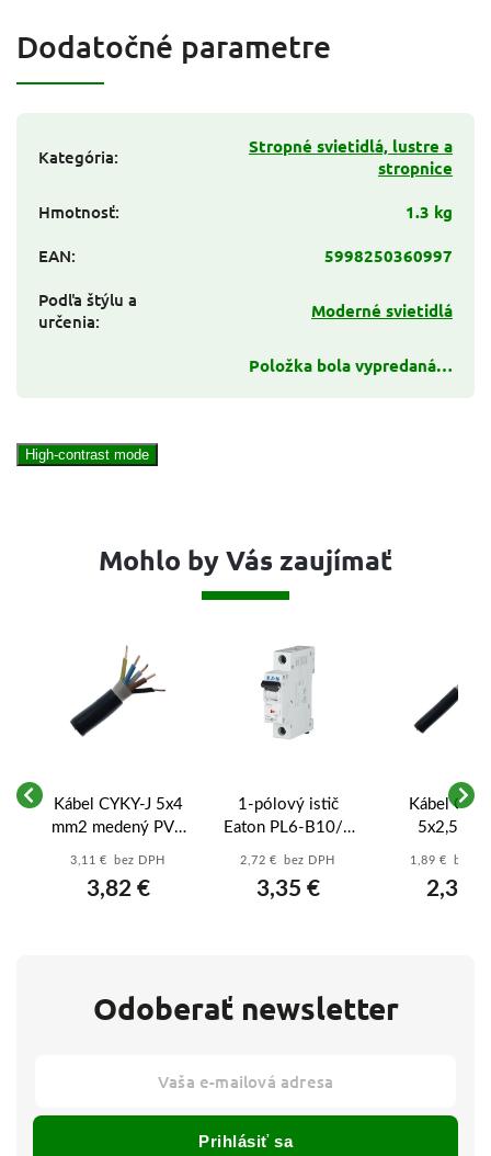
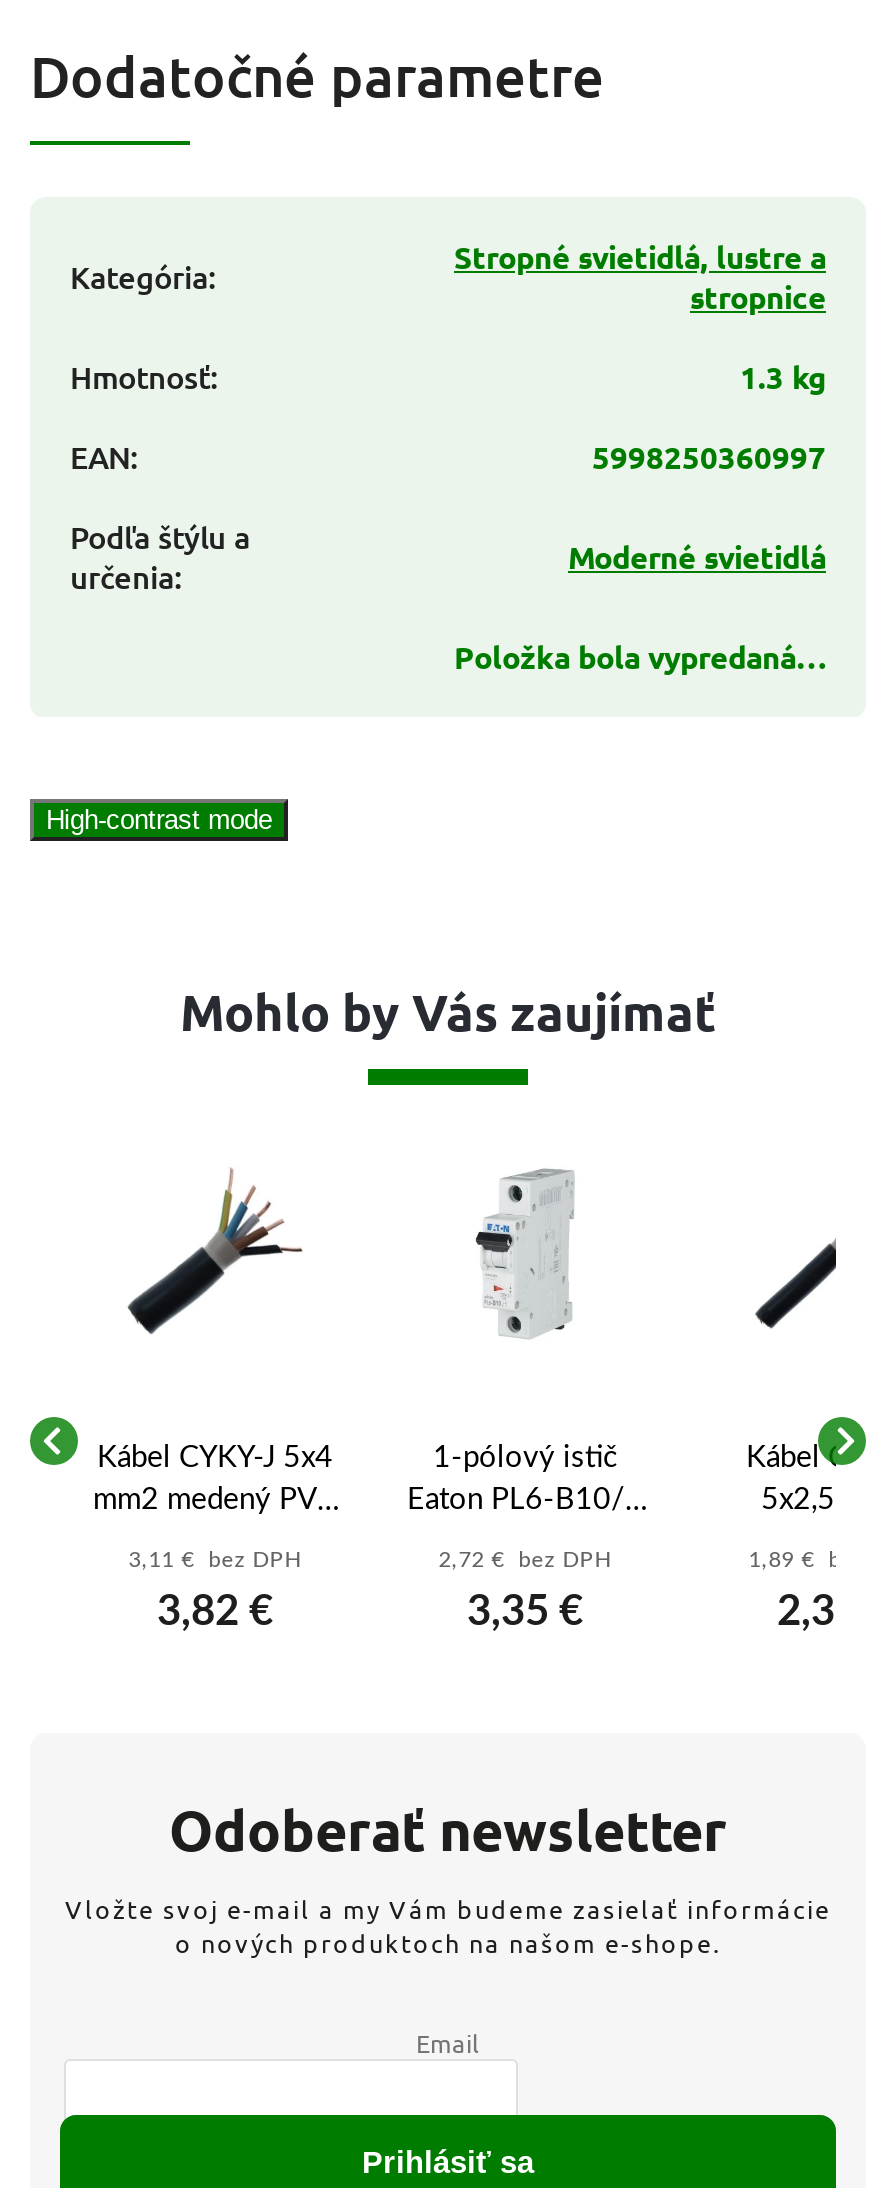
+ Vložte svoj e-mail a my Vám budeme zasielať informácie
+ o nových produktoch na našom e-shope.
+ Email
